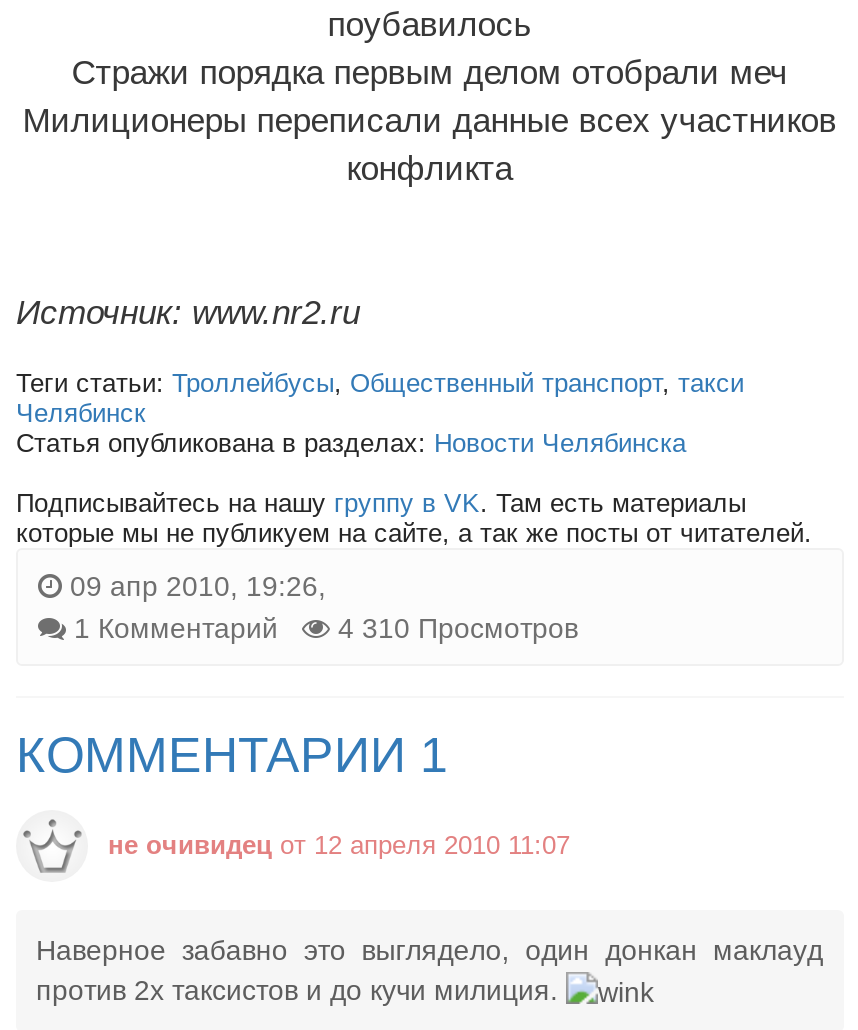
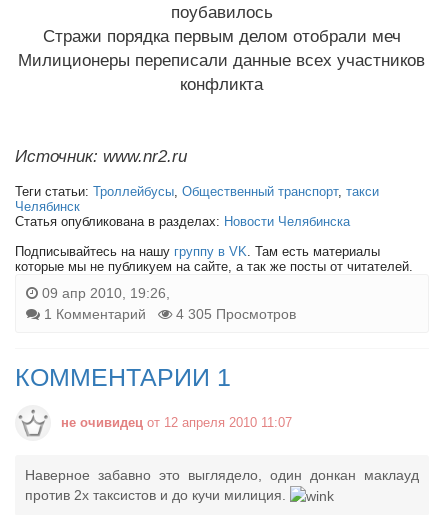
- 1 Комментарий 4 310 Просмотров
+ 1 Комментарий 4 305 Просмотров
